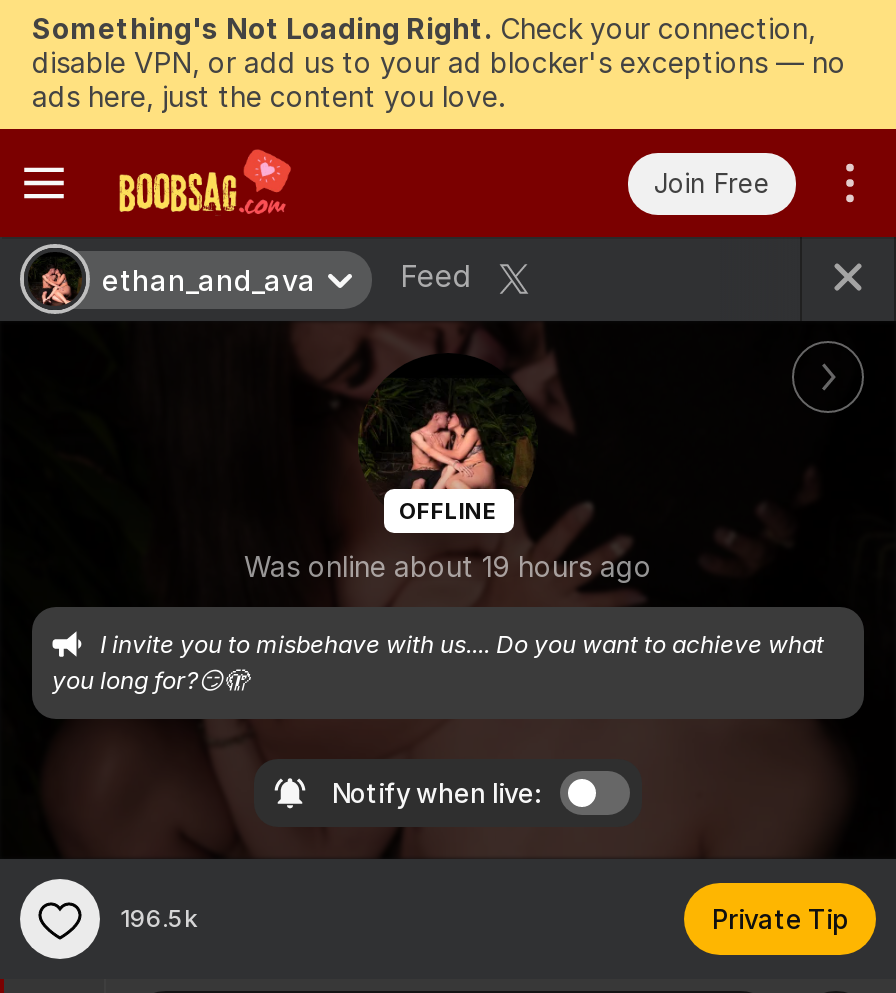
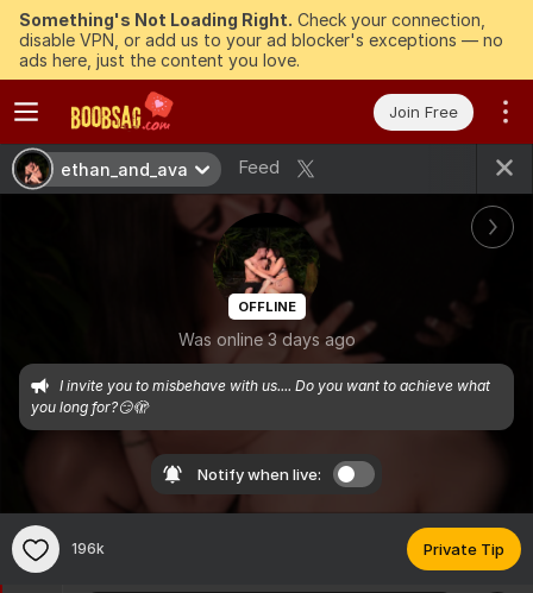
- Was online about 19 hours ago
+ Was online 3 days ago

- 196.5k
+ 196k
